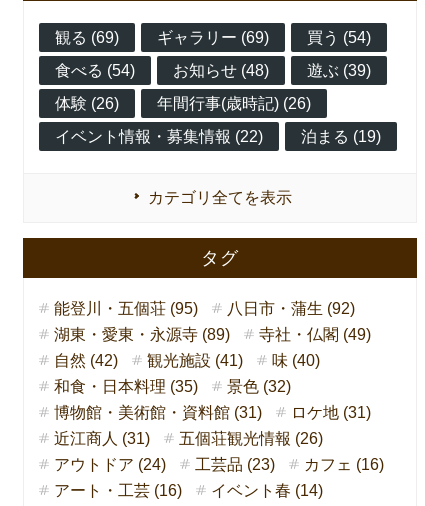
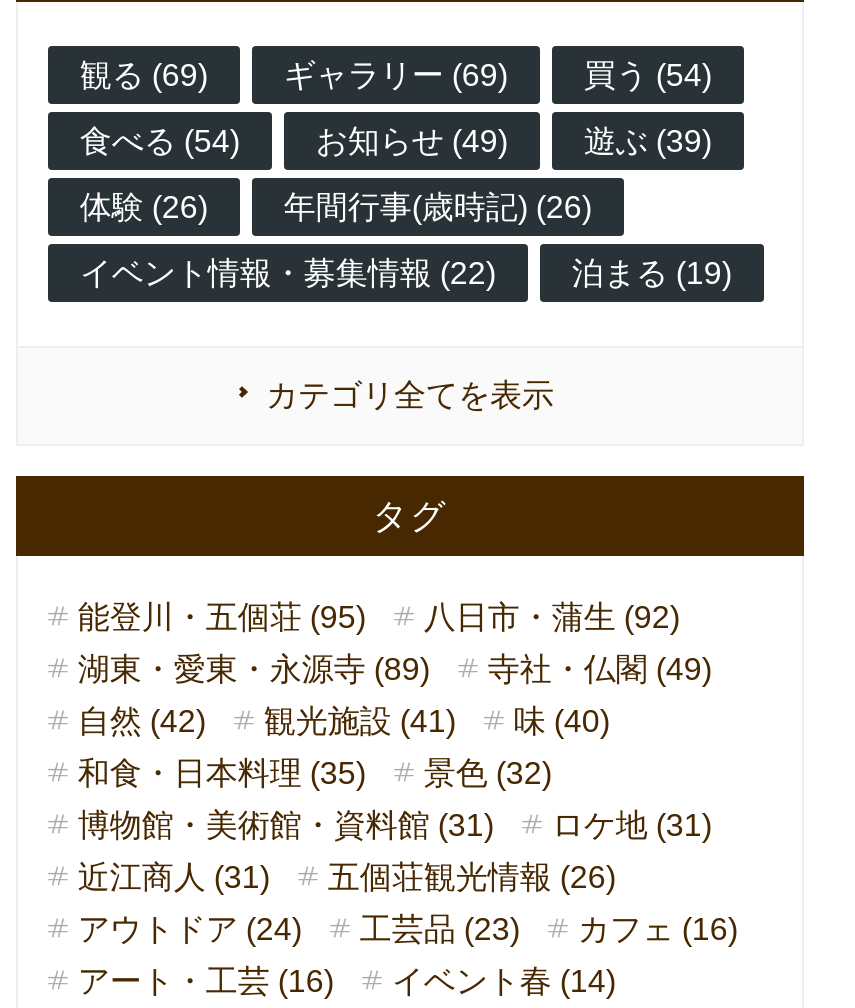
- お知らせ (48)
+ お知らせ (49)
